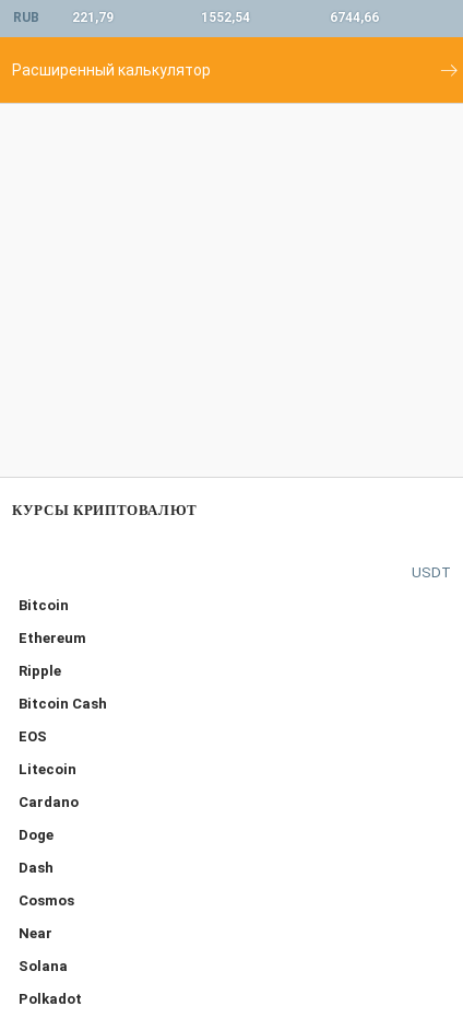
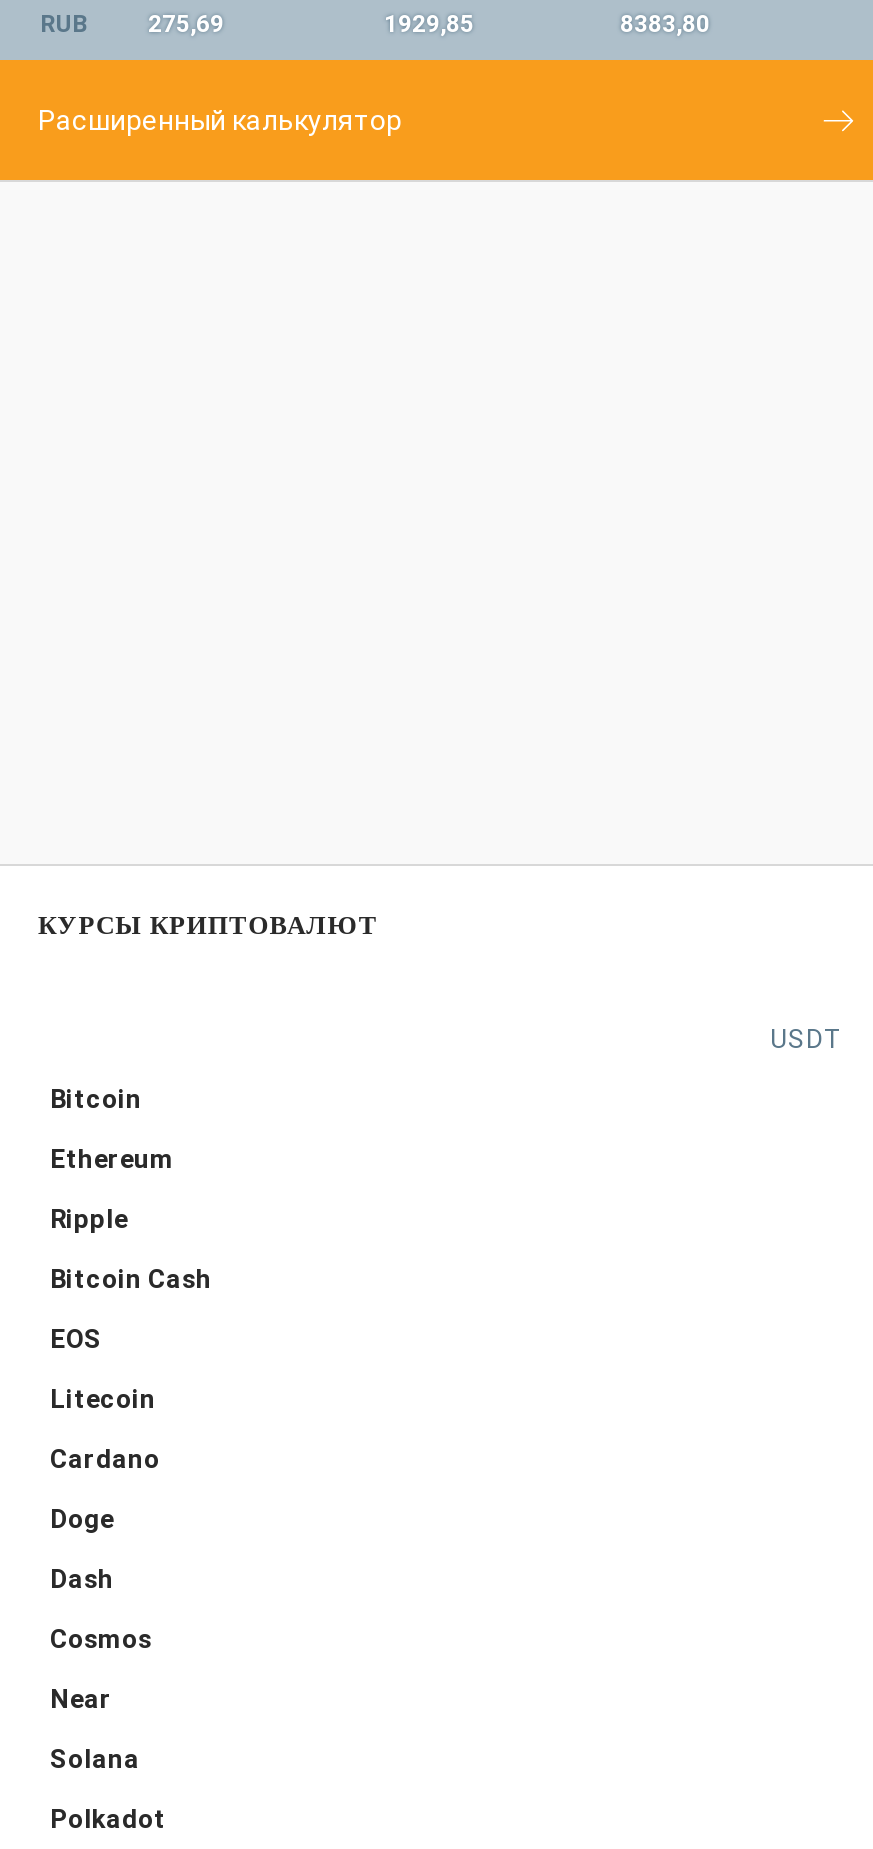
- 221,79
+ 275,69

- 1552,54
+ 1929,85

- 6744,66
+ 8383,80
